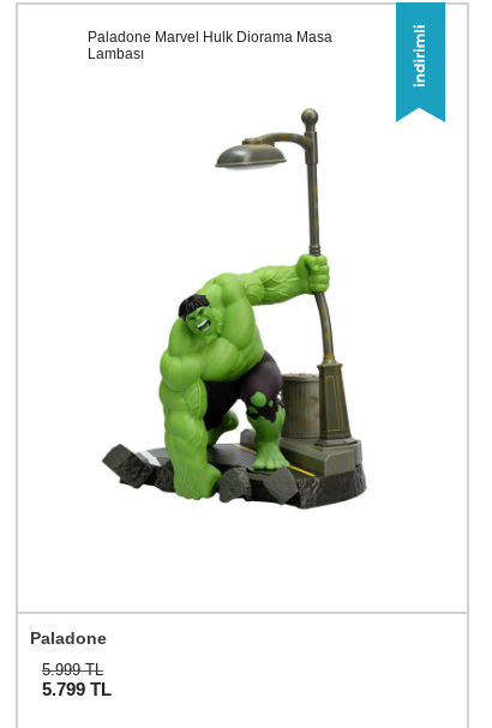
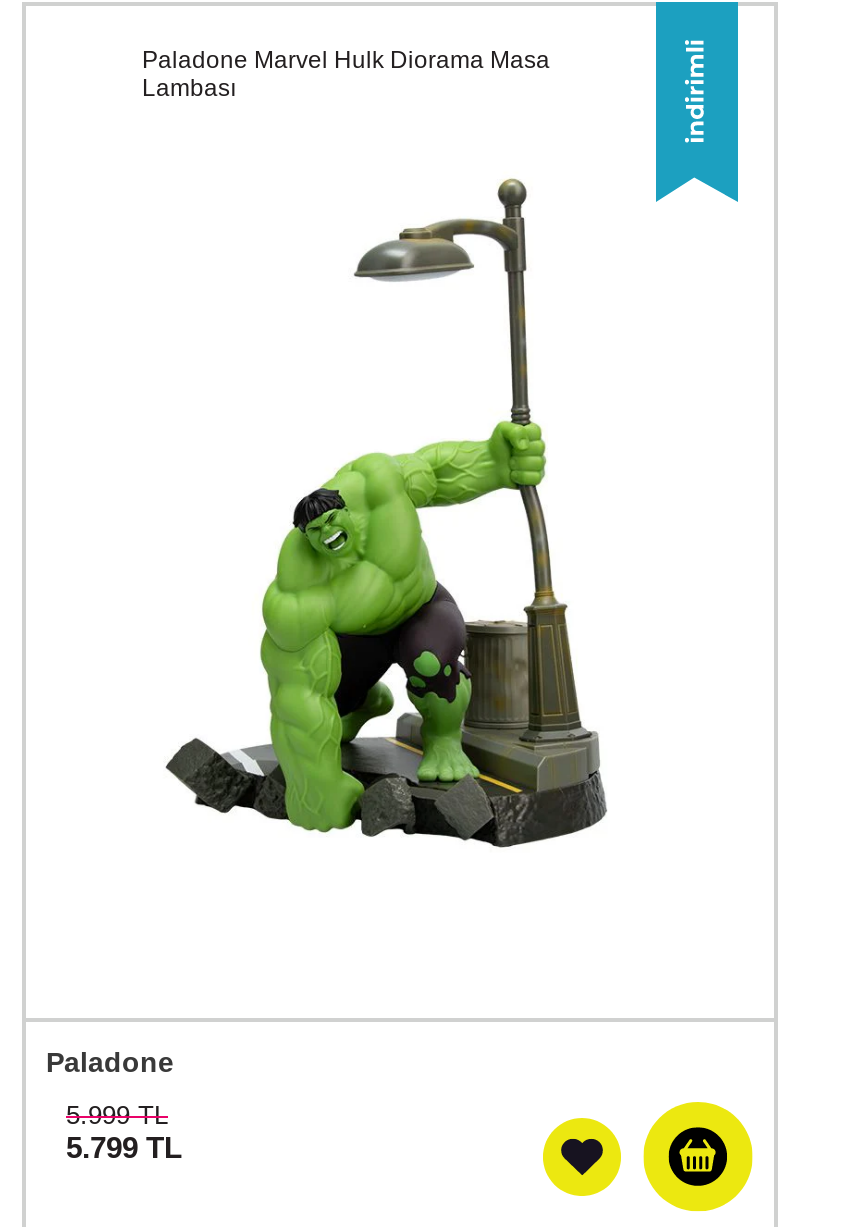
+ [image]

+ [image]
